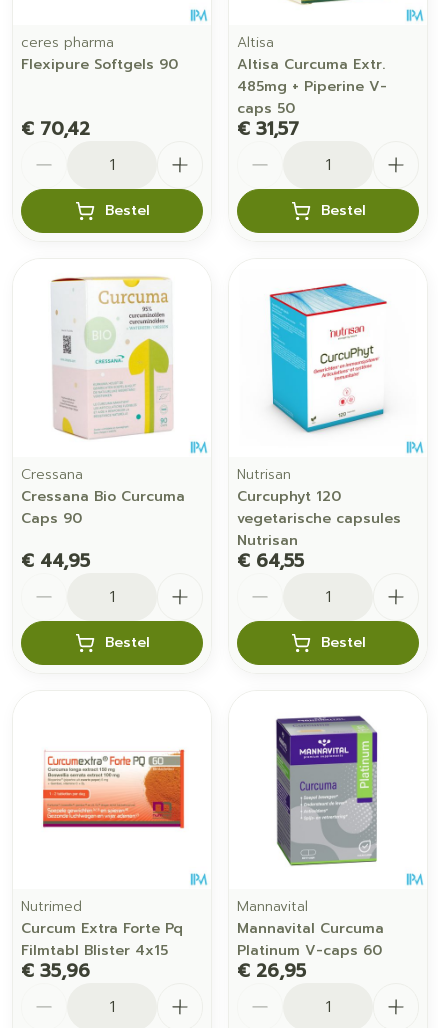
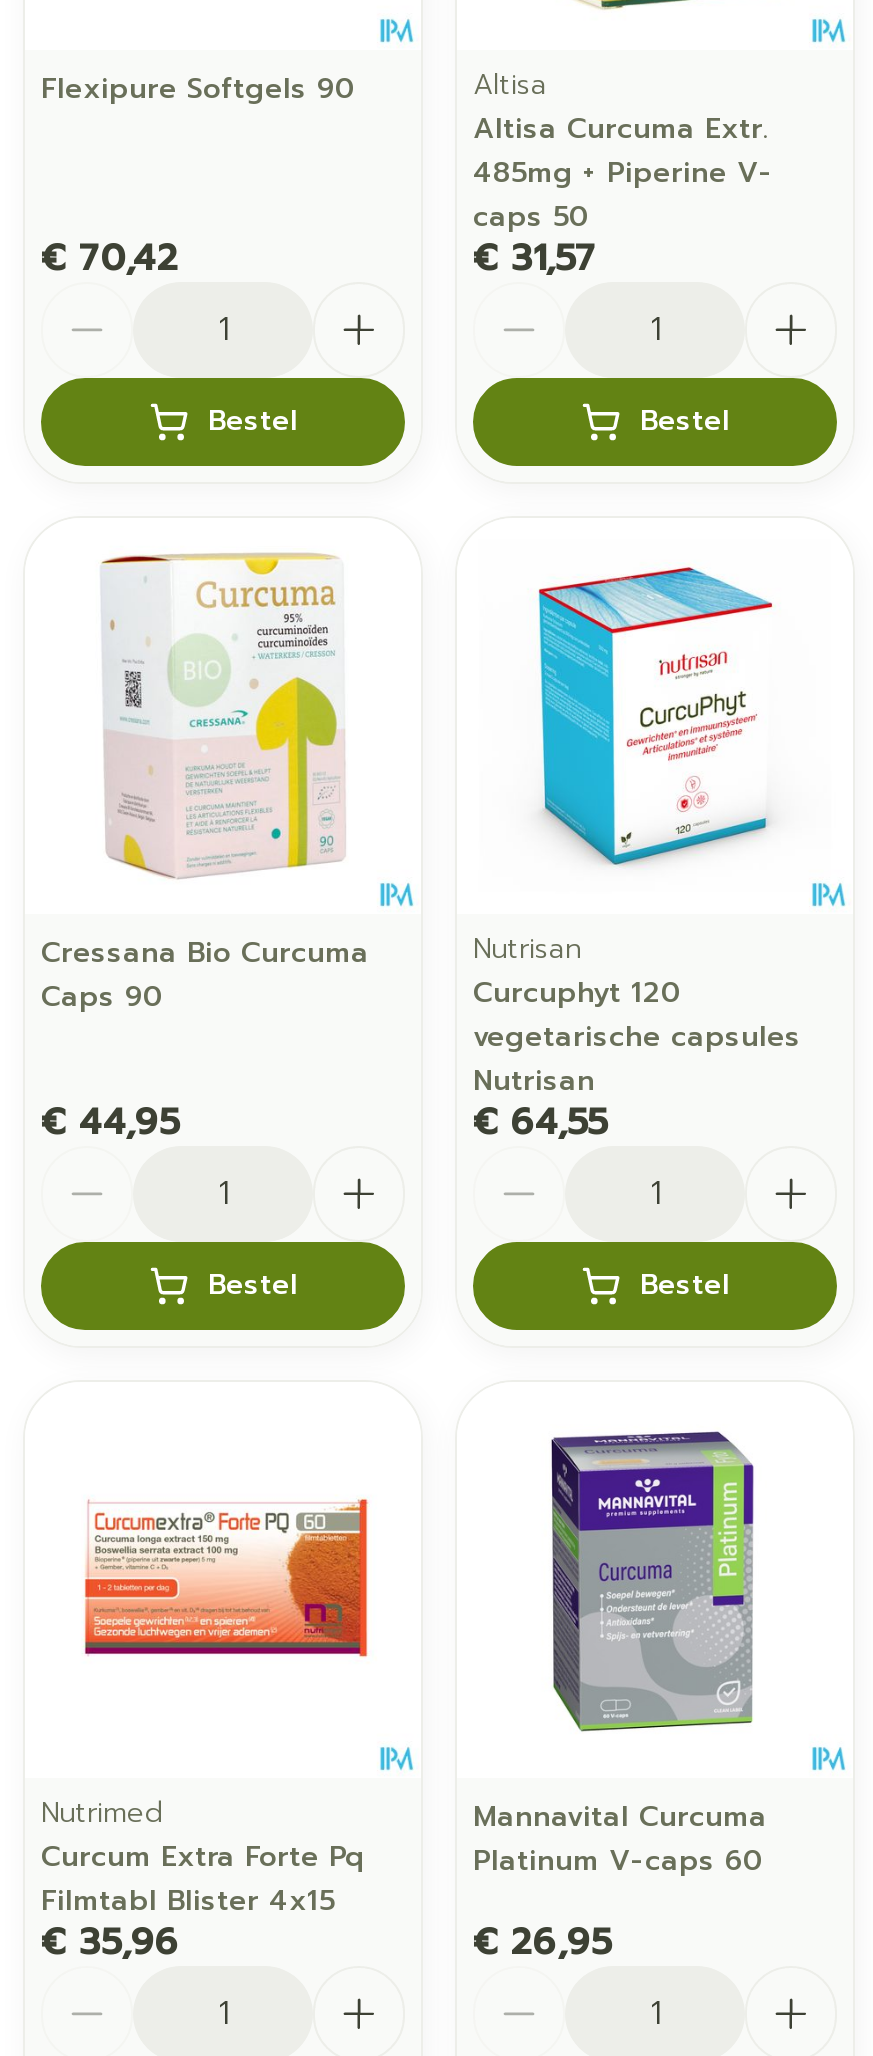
- ceres pharma

moved up: Flexipure Softgels 90

- Cressana

moved up: Cressana Bio Curcuma | Caps 90

- Mannavital

moved up: Mannavital Curcuma | Platinum V-caps 60
